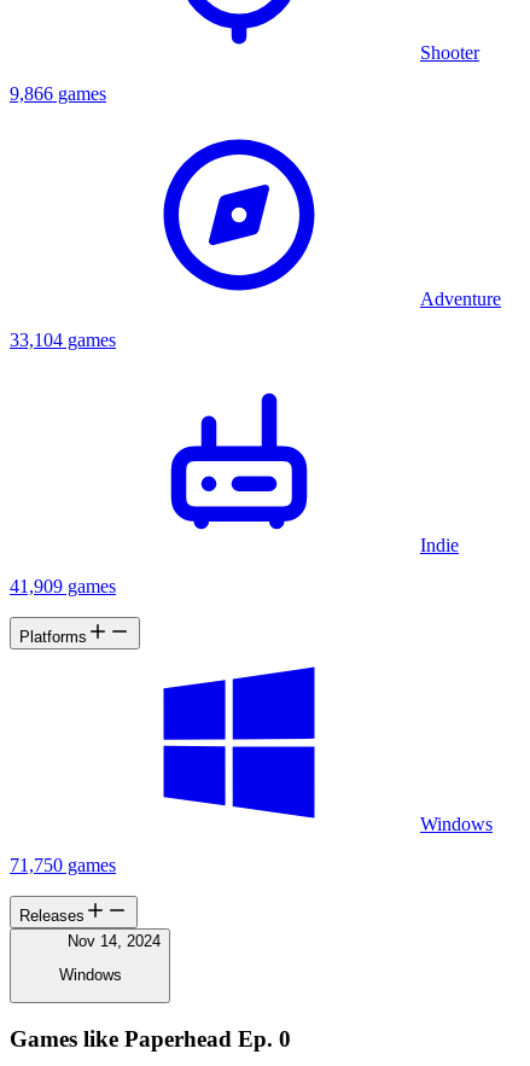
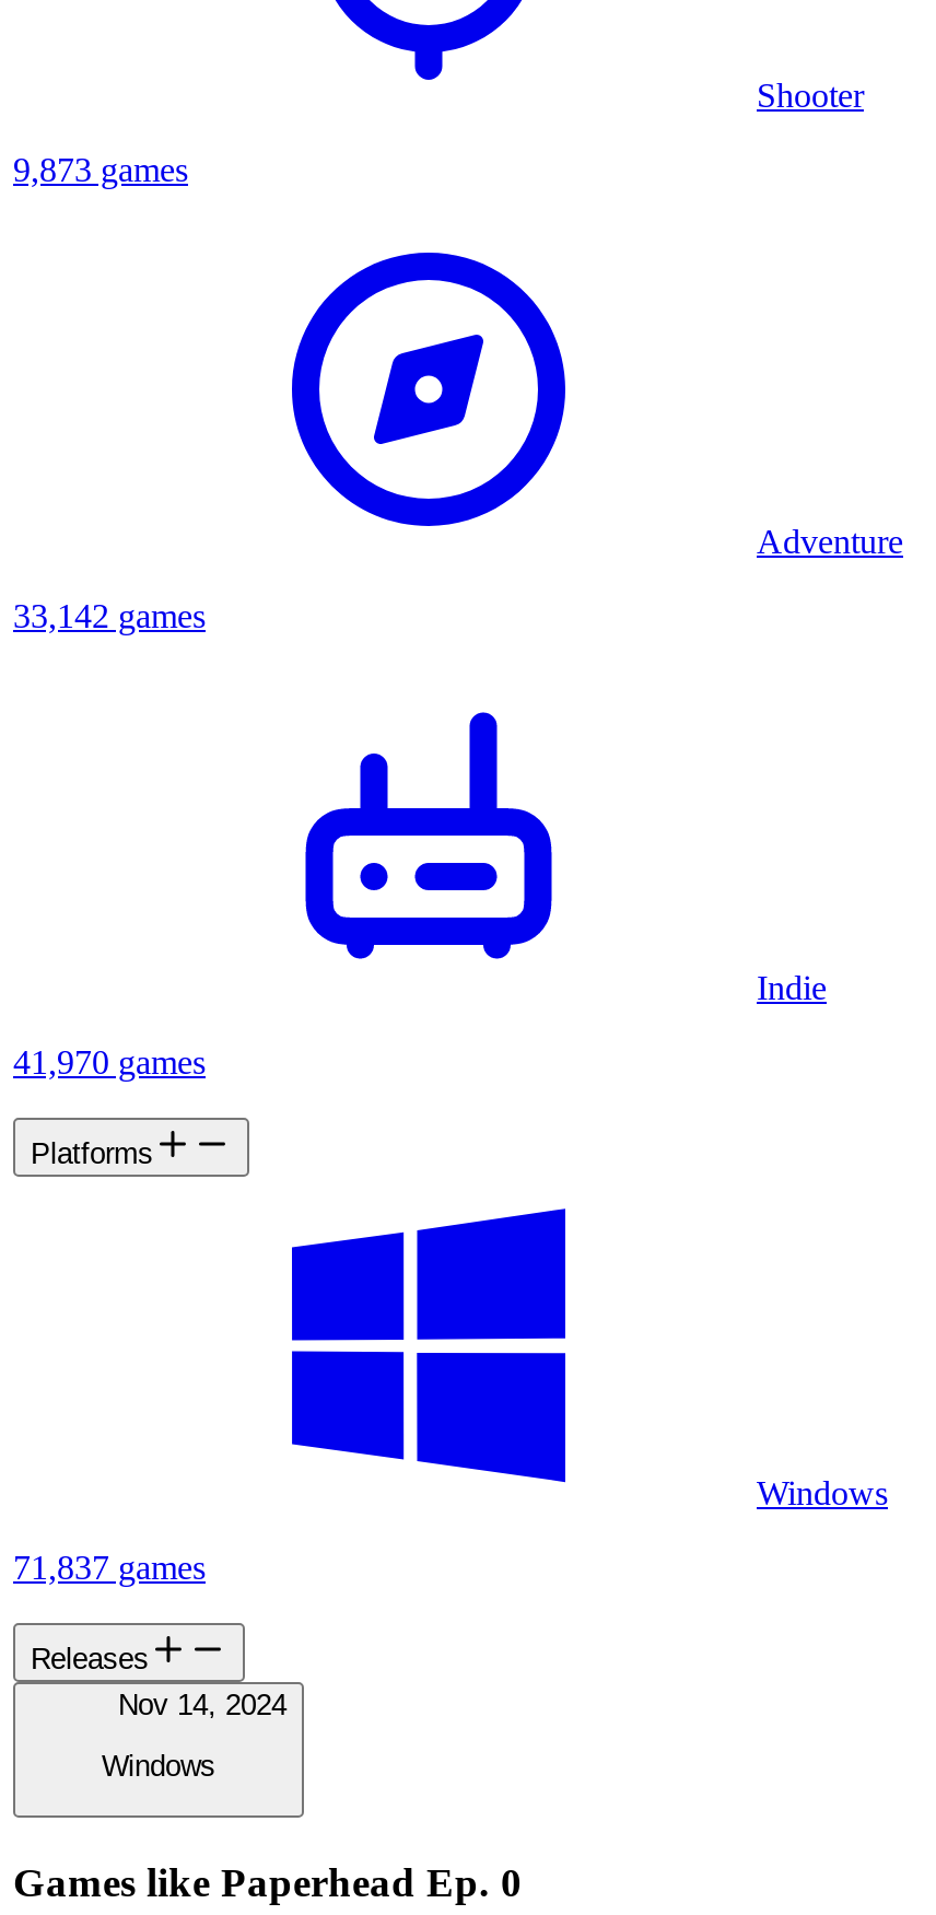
- 9,866 games
+ 9,873 games

- 33,104 games
+ 33,142 games

- 41,909 games
+ 41,970 games

- 71,750 games
+ 71,837 games
